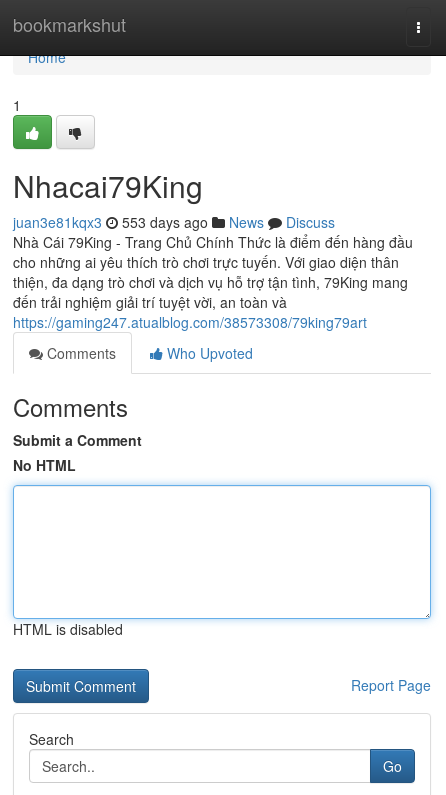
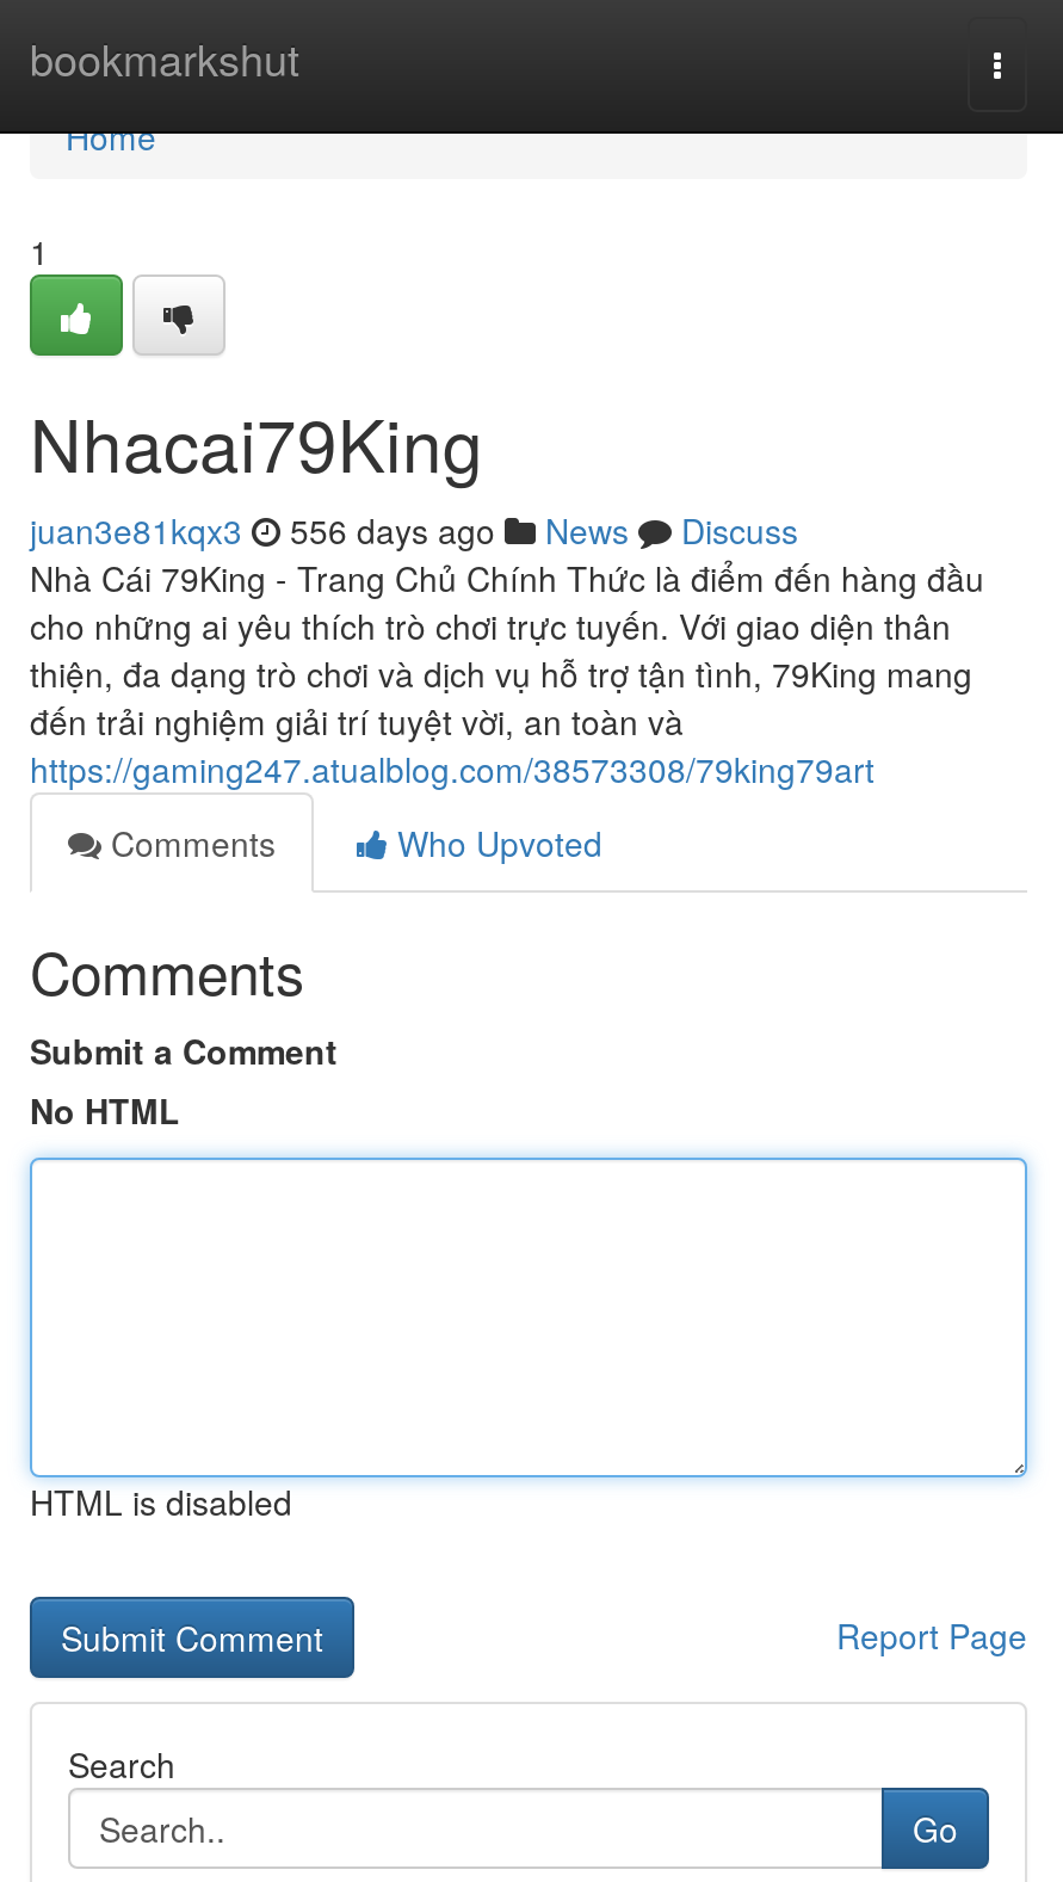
- juan3e81kqx3 553 days ago News Discuss
+ juan3e81kqx3 556 days ago News Discuss
